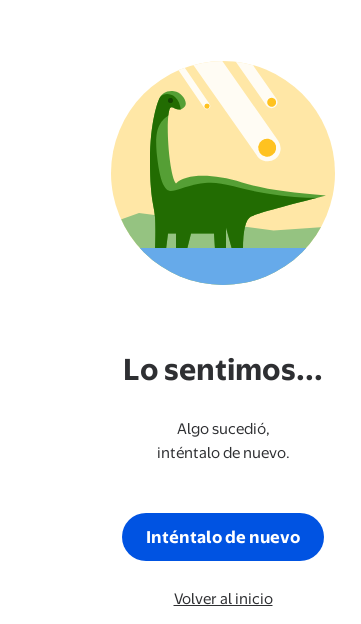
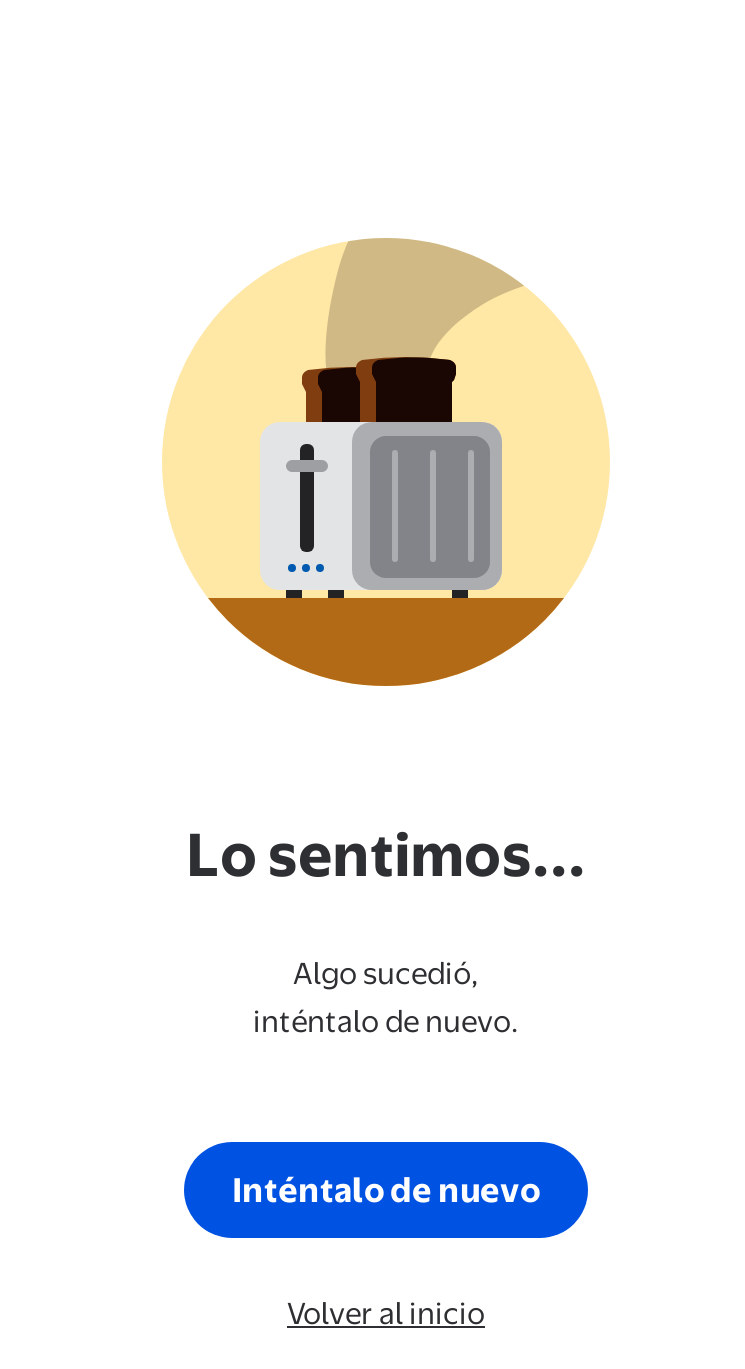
- [image]
+ [image]
